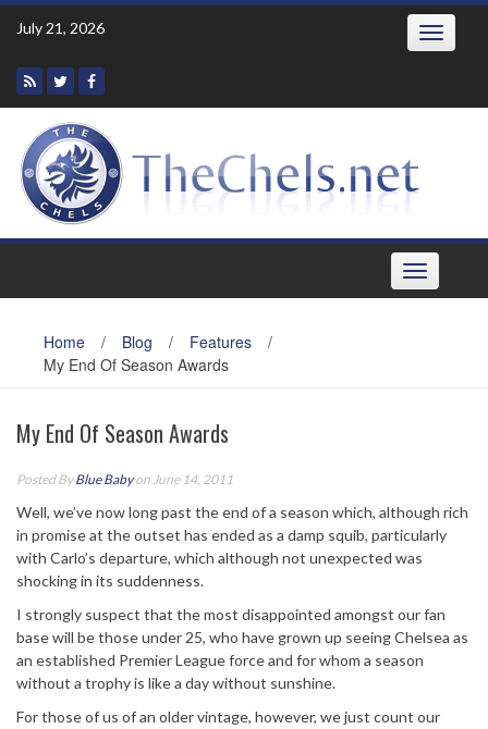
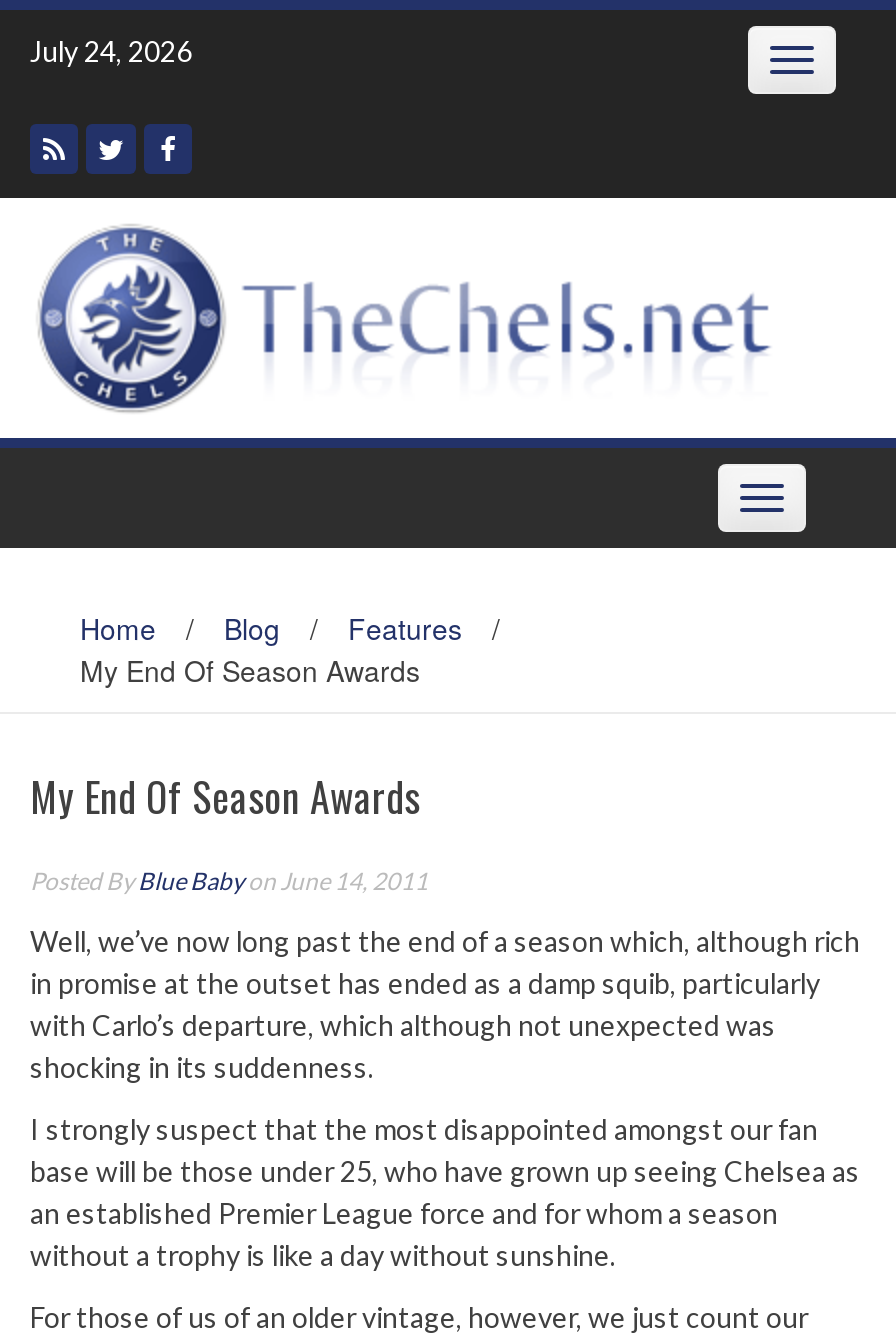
- July 21, 2026
+ July 24, 2026
